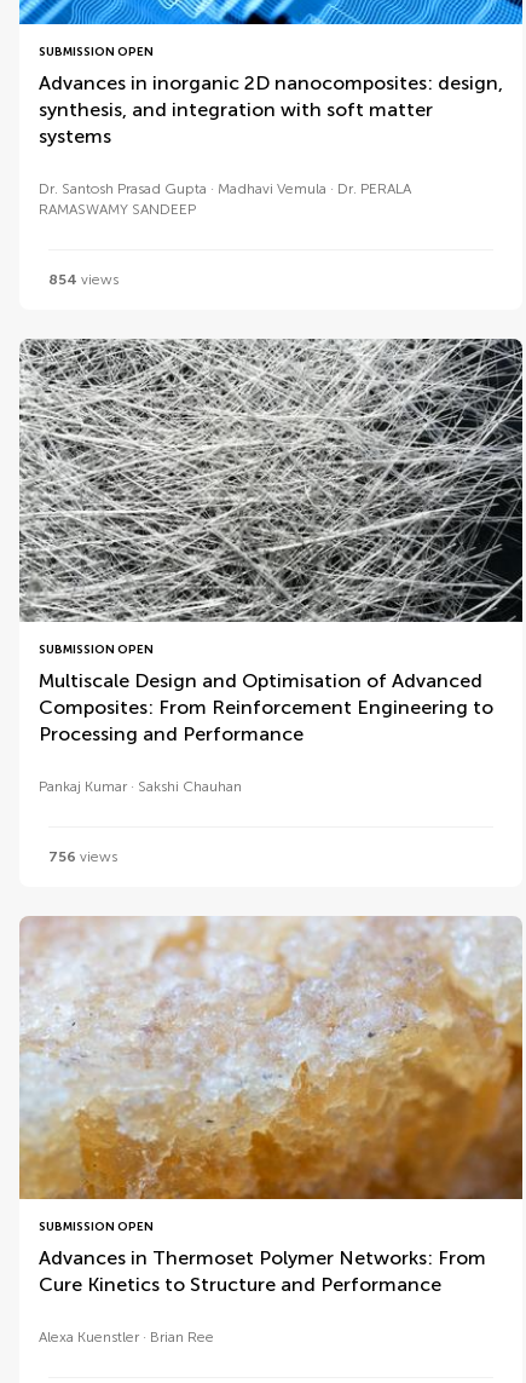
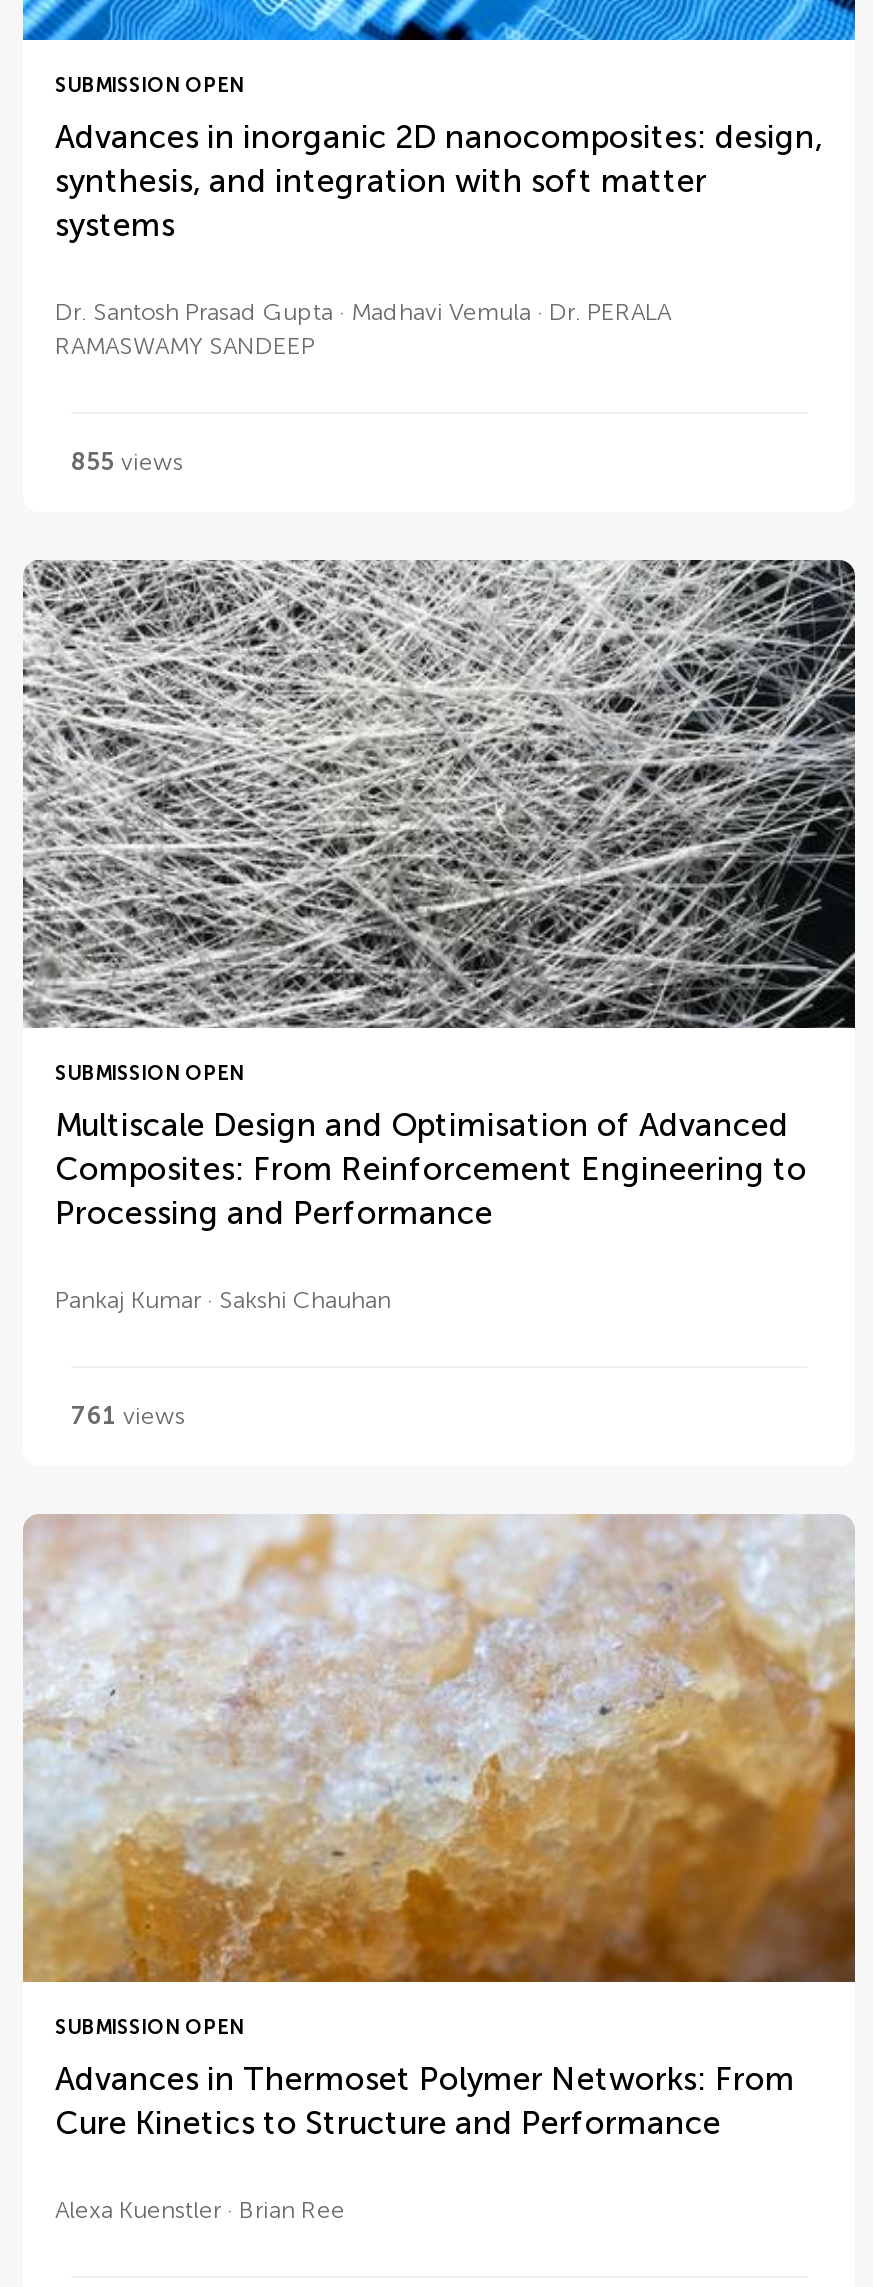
- 854 views
+ 855 views

- 756 views
+ 761 views
